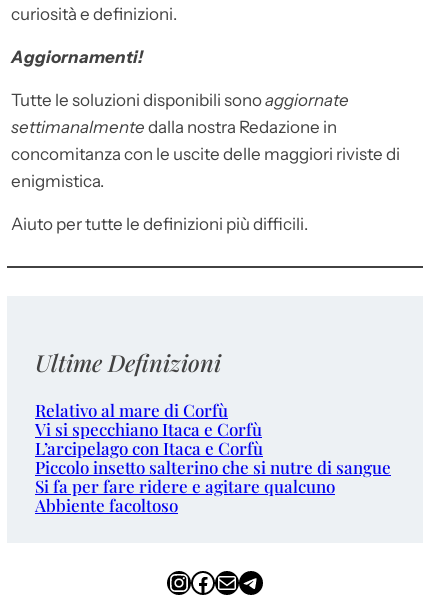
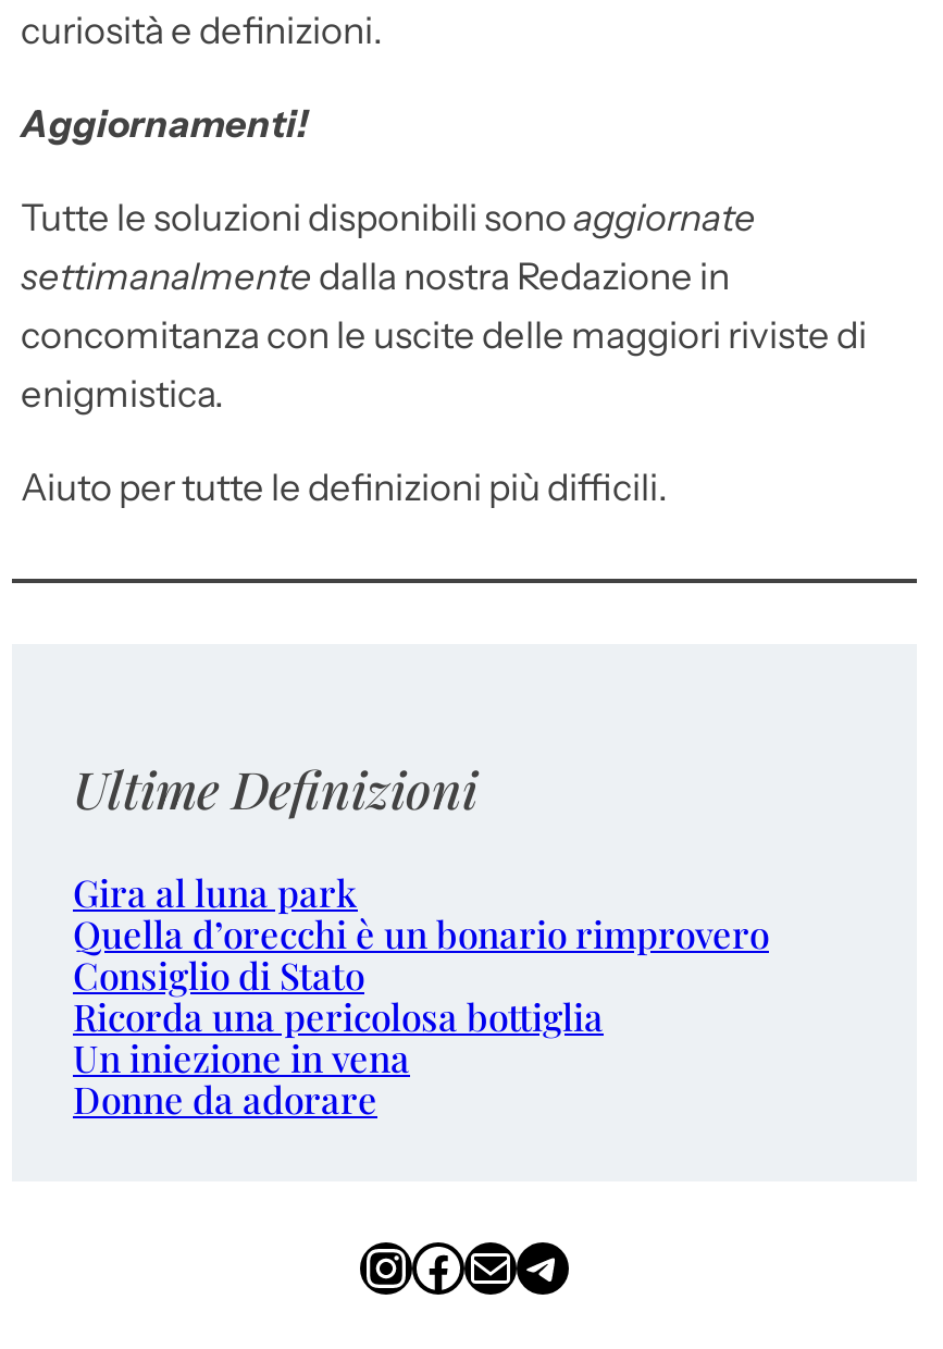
- Relativo al mare di Corfù
- Vi si specchiano Itaca e Corfù
- L’arcipelago con Itaca e Corfù
- Piccolo insetto salterino che si nutre di sangue
- Si fa per fare ridere e agitare qualcuno
- Abbiente facoltoso
+ Gira al luna park
+ Quella d’orecchi è un bonario rimprovero
+ Consiglio di Stato
+ Ricorda una pericolosa bottiglia
+ Un iniezione in vena
+ Donne da adorare
